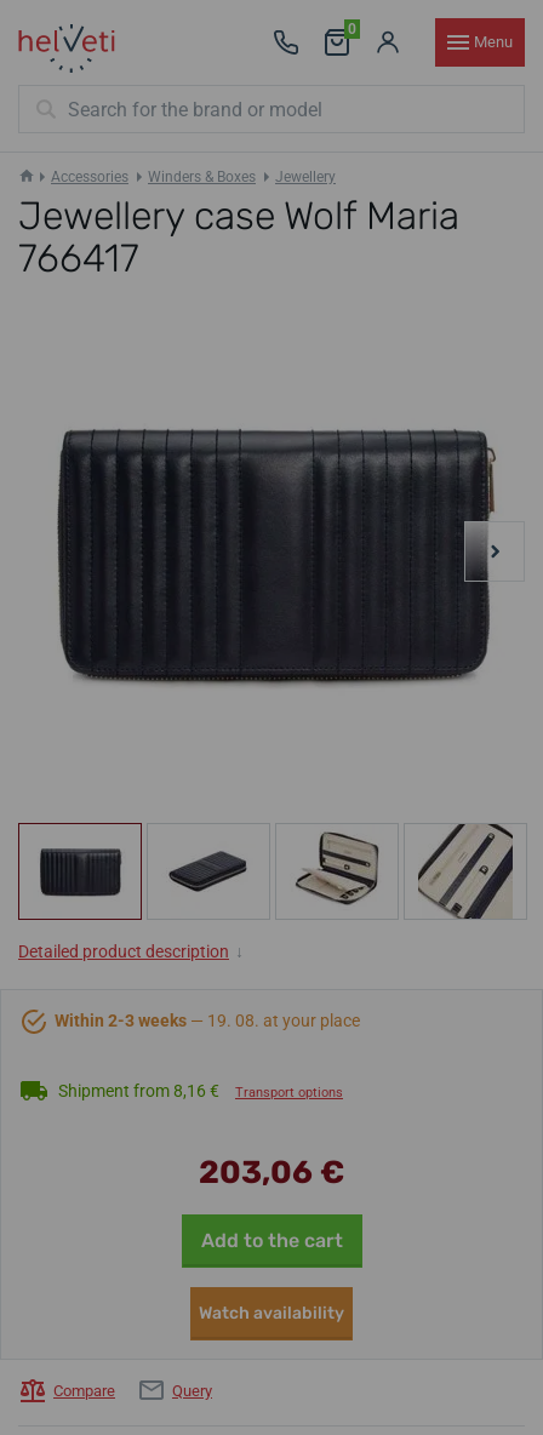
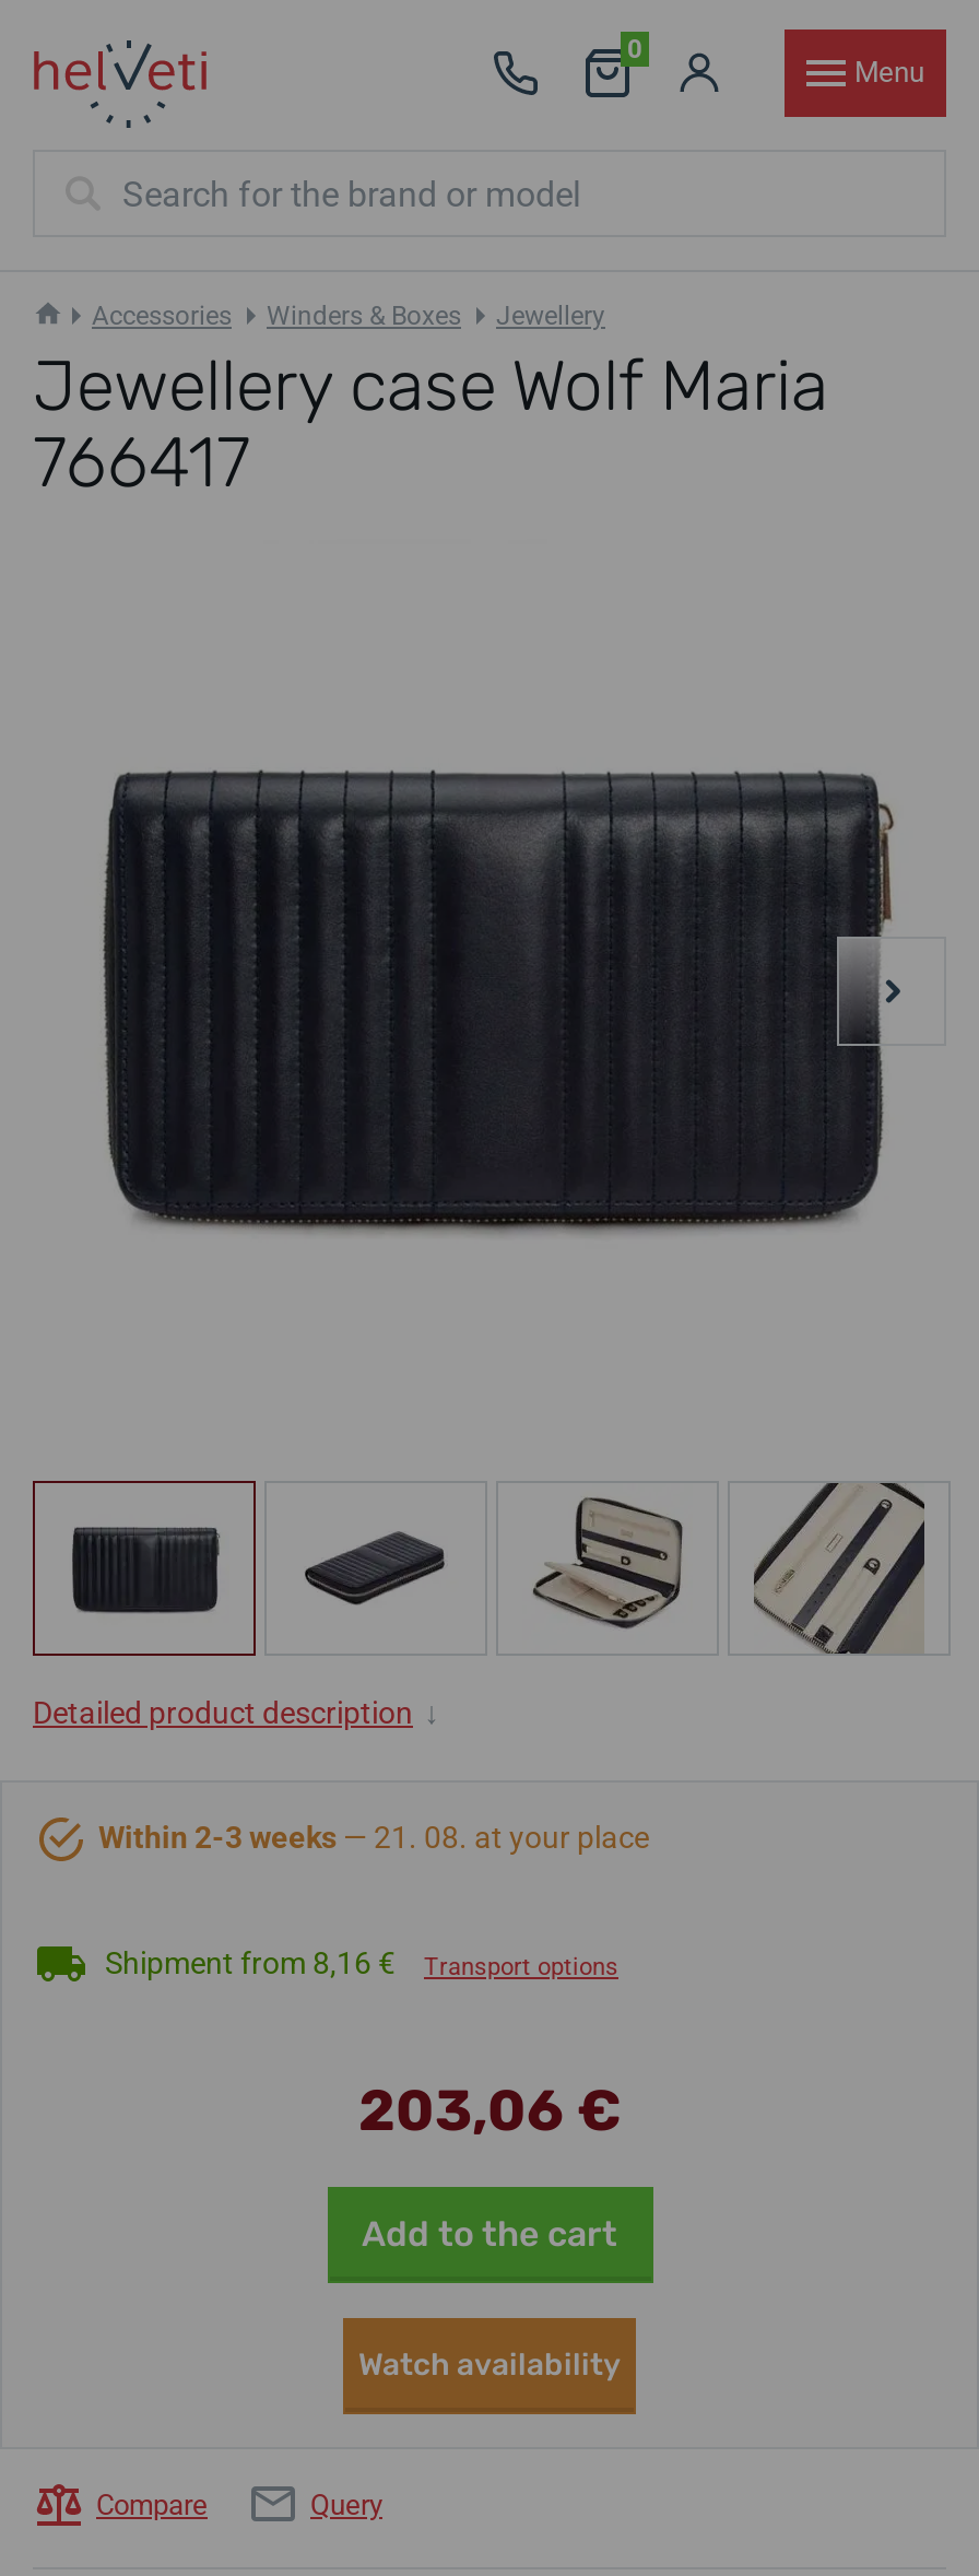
- Within 2-3 weeks — 19. 08. at your place
+ Within 2-3 weeks — 21. 08. at your place
